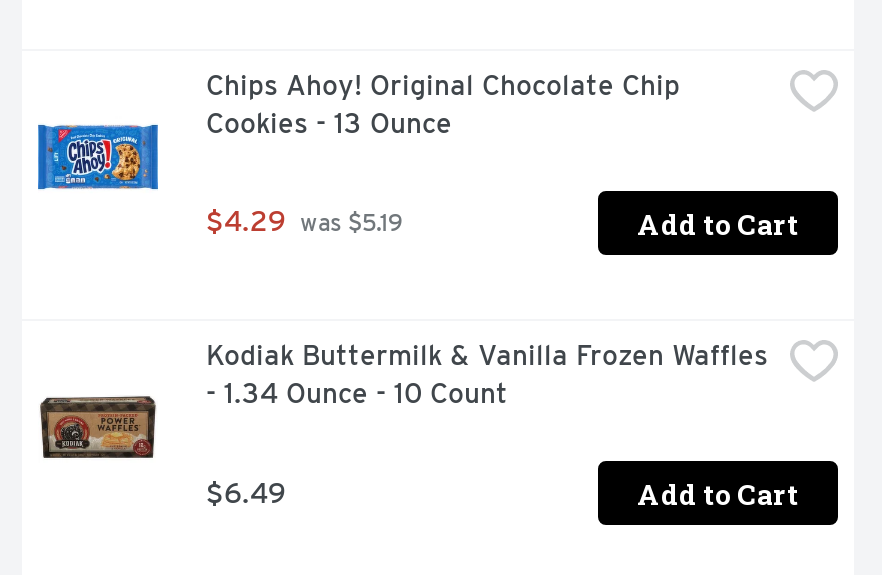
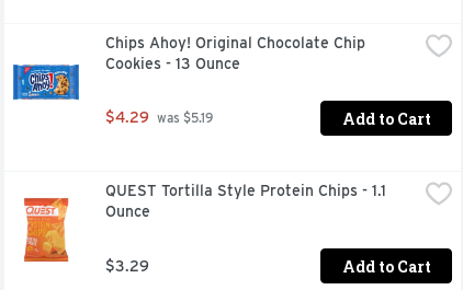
- [image]
- Kodiak Buttermilk & Vanilla Frozen Waffles
- - 1.34 Ounce - 10 Count
+ [image]
+ QUEST Tortilla Style Protein Chips - 1.1
+ Ounce

- $6.49
+ $3.29
